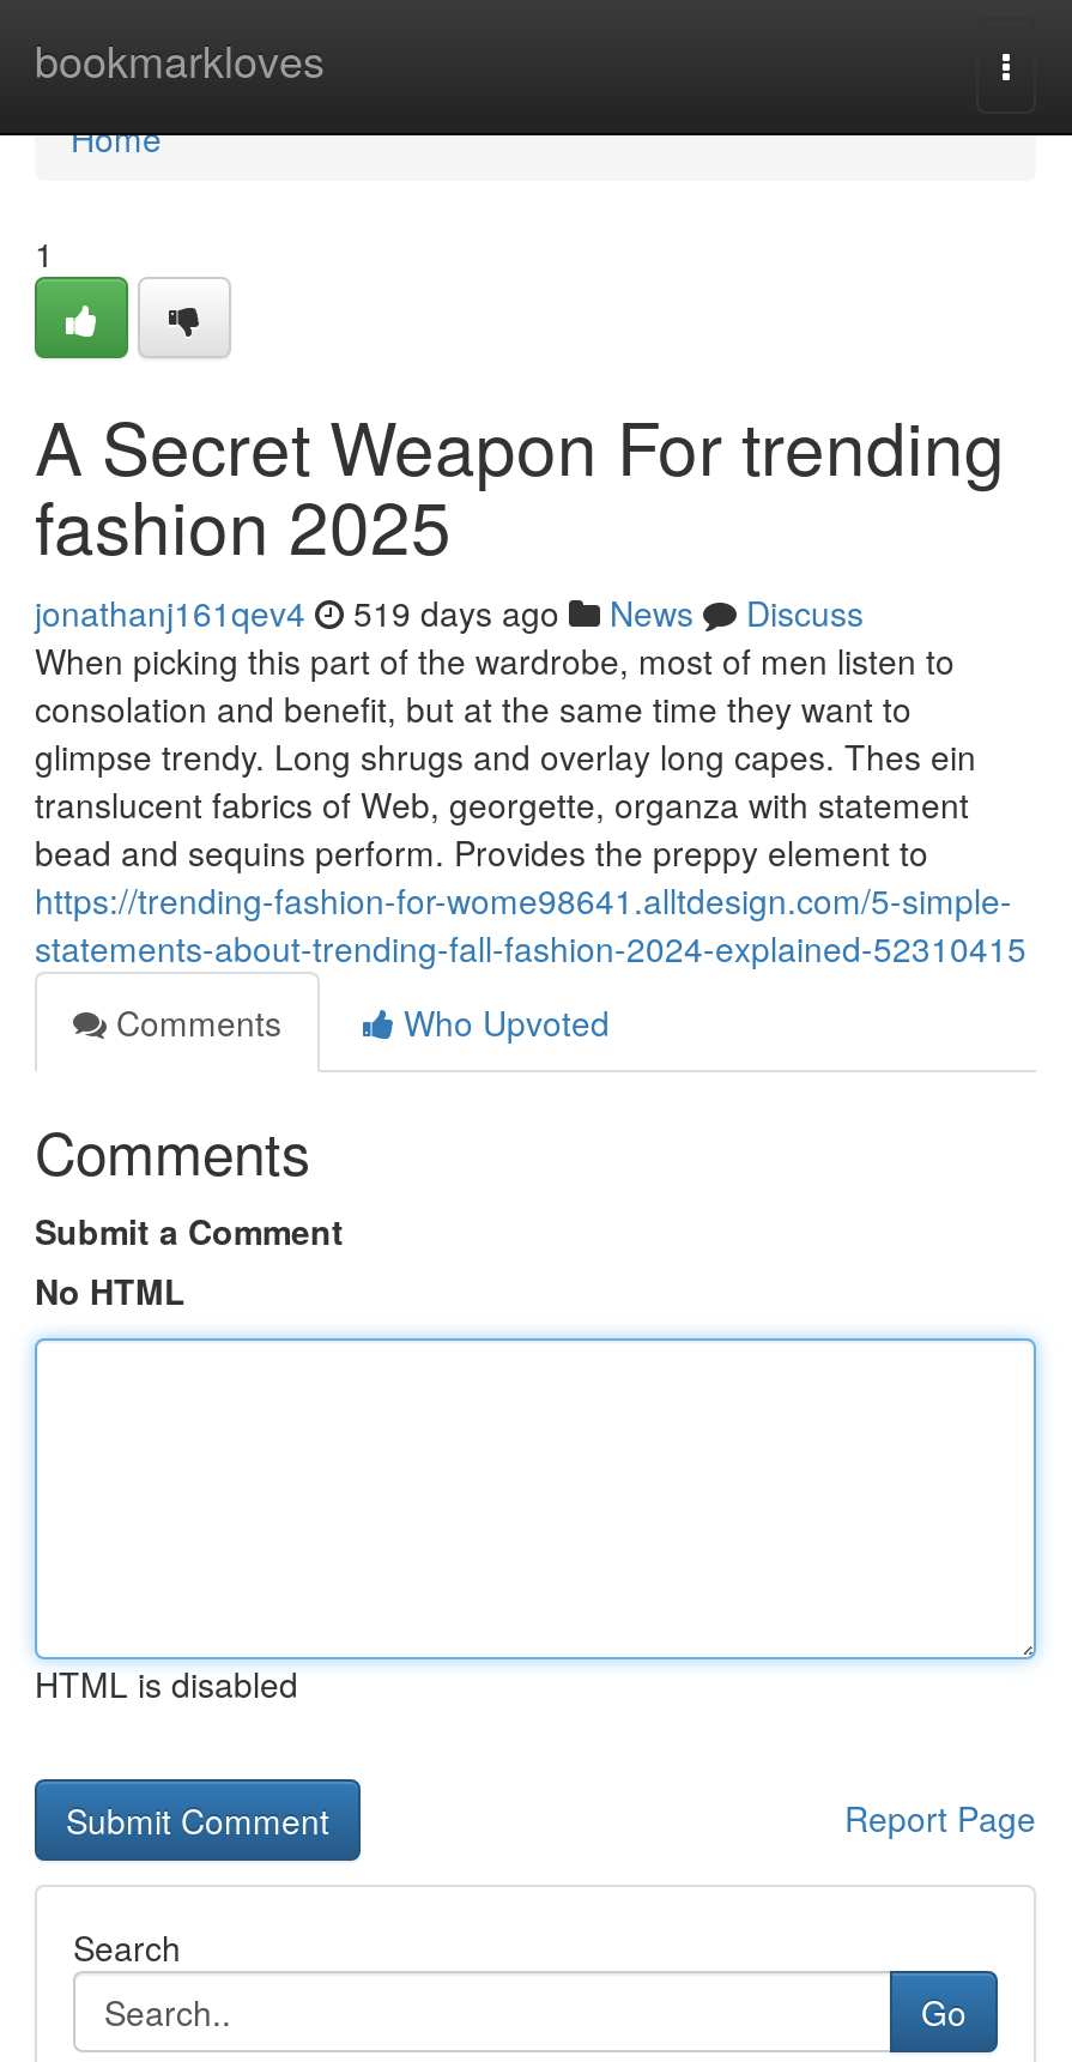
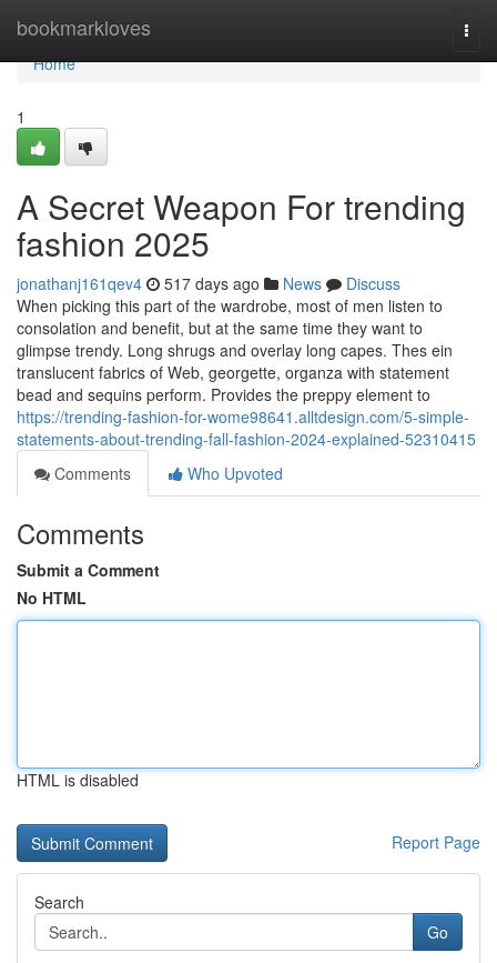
- jonathanj161qev4 519 days ago News Discuss
+ jonathanj161qev4 517 days ago News Discuss
